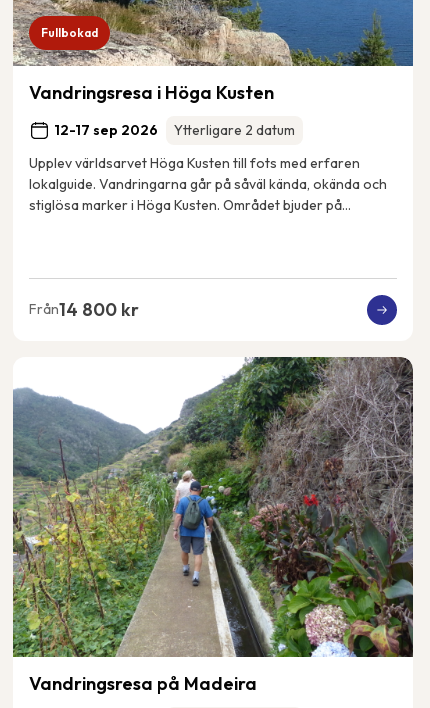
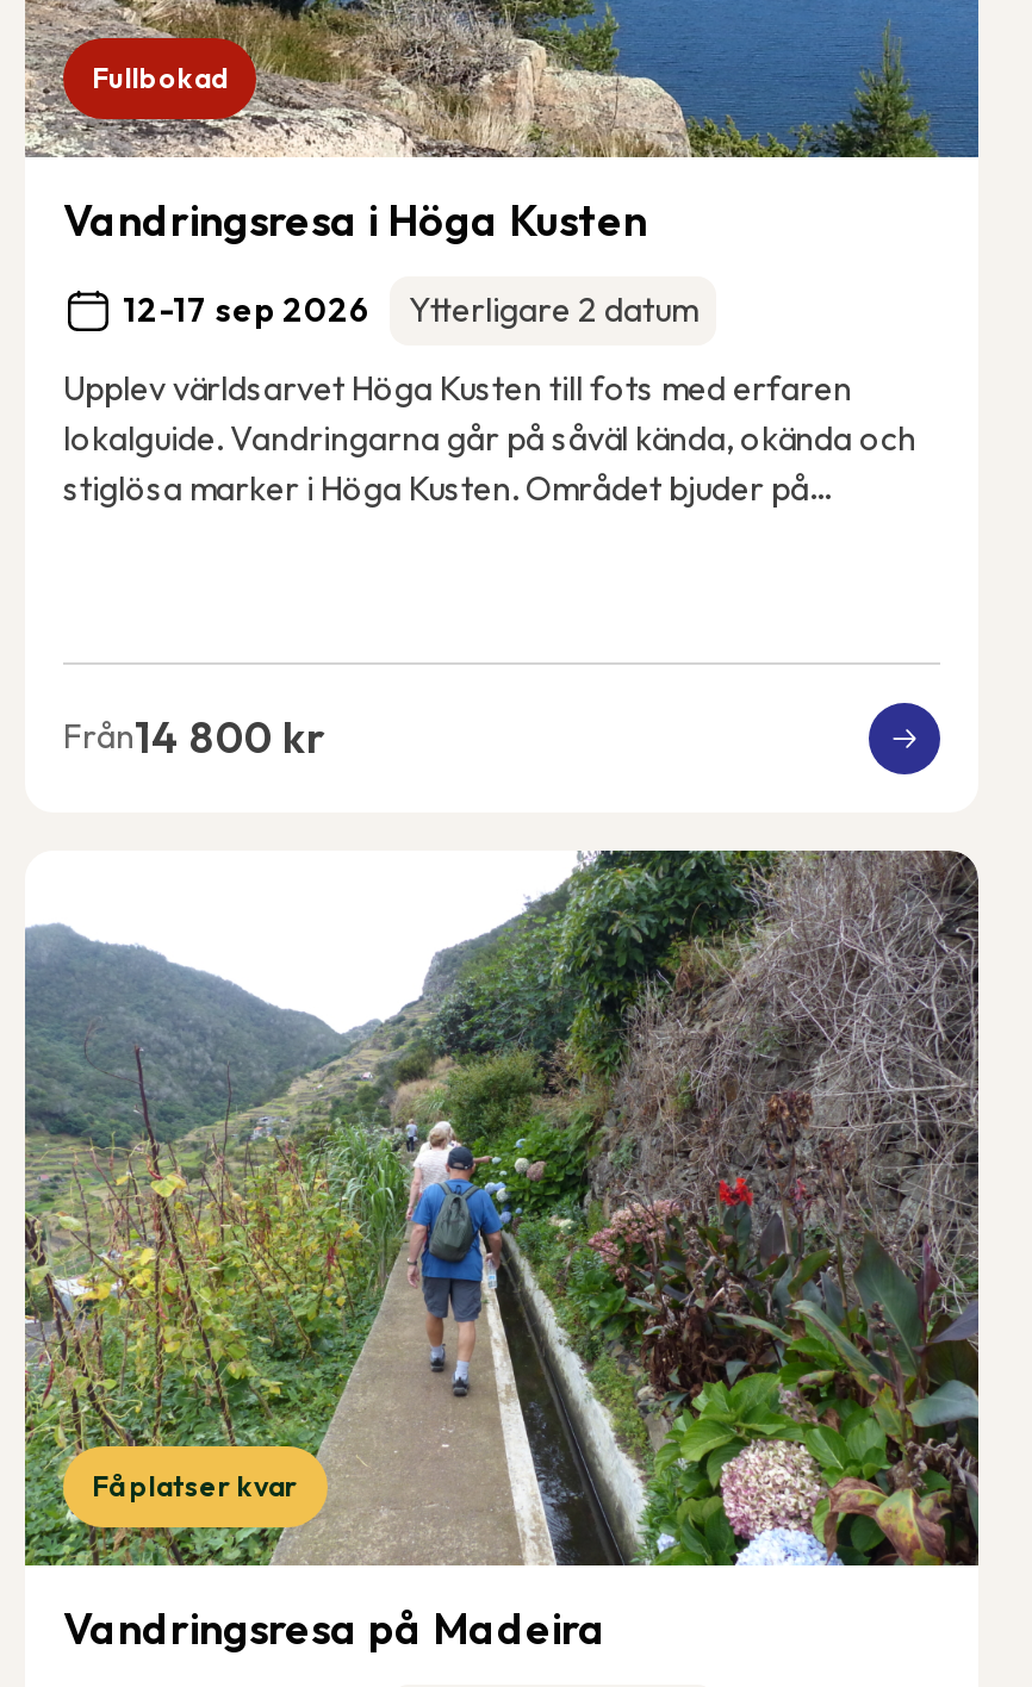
+ Få platser kvar
